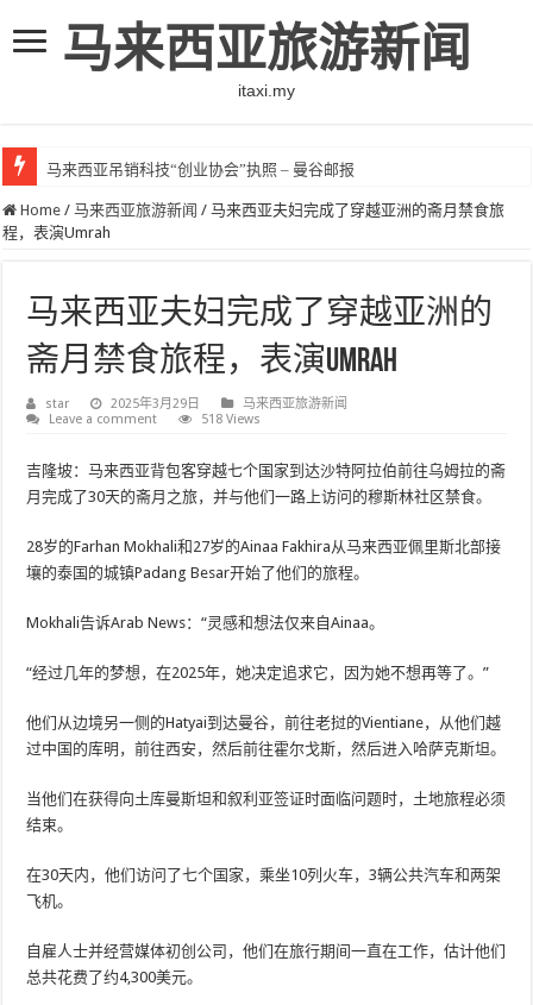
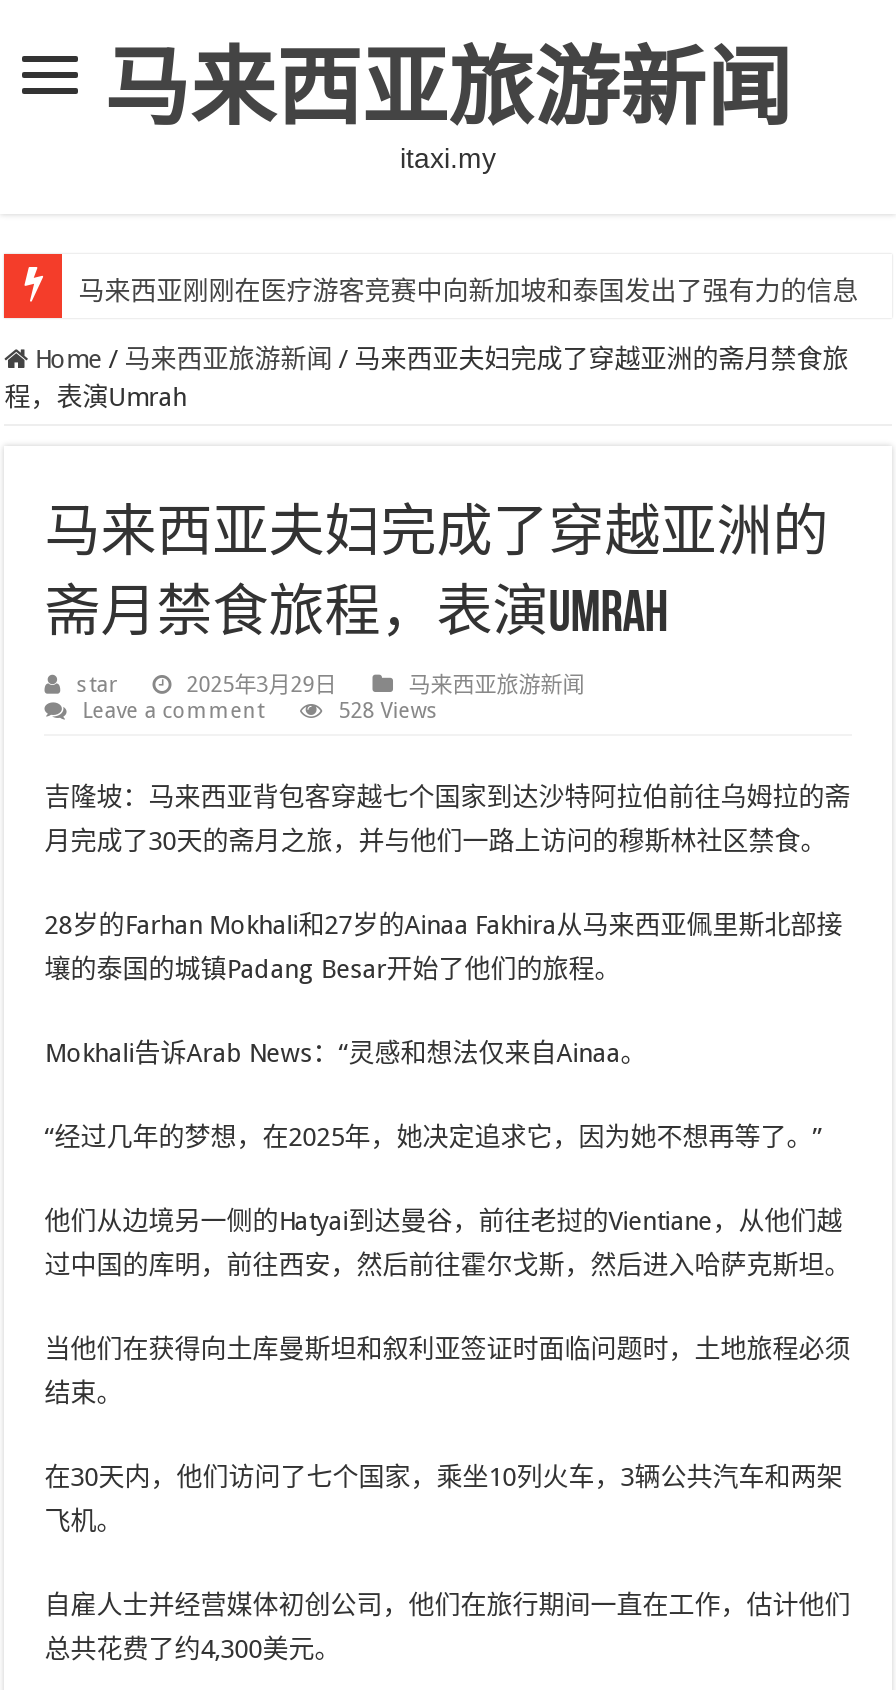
- 马来西亚吊销科技“创业协会”执照 – 曼谷邮报
+ 马来西亚刚刚在医疗游客竞赛中向新加坡和泰国发出了强有力的信息

- 518 Views
+ 528 Views
